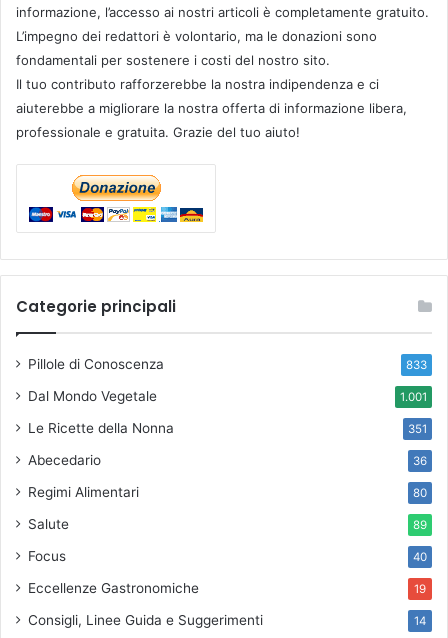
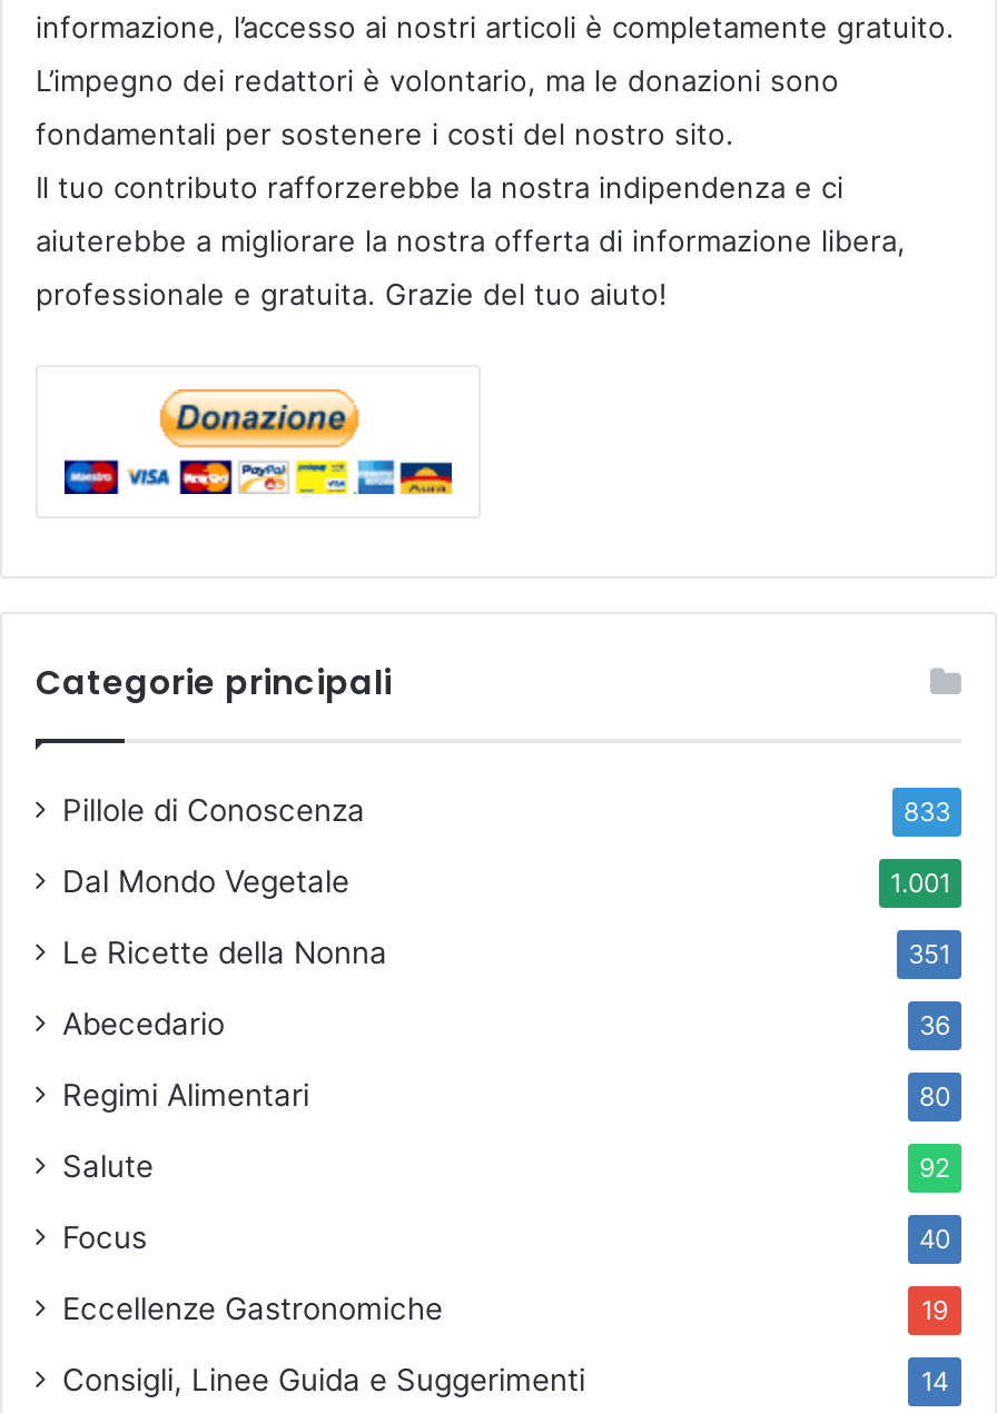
- 89
+ 92
